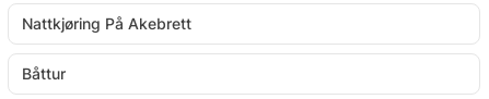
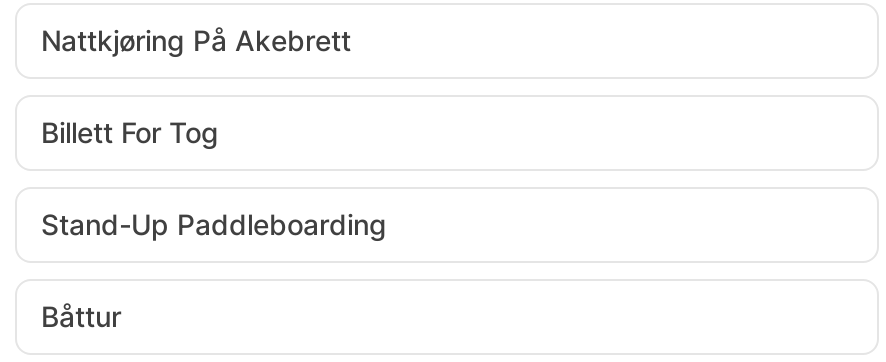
+ Billett For Tog
+ Stand-Up Paddleboarding
